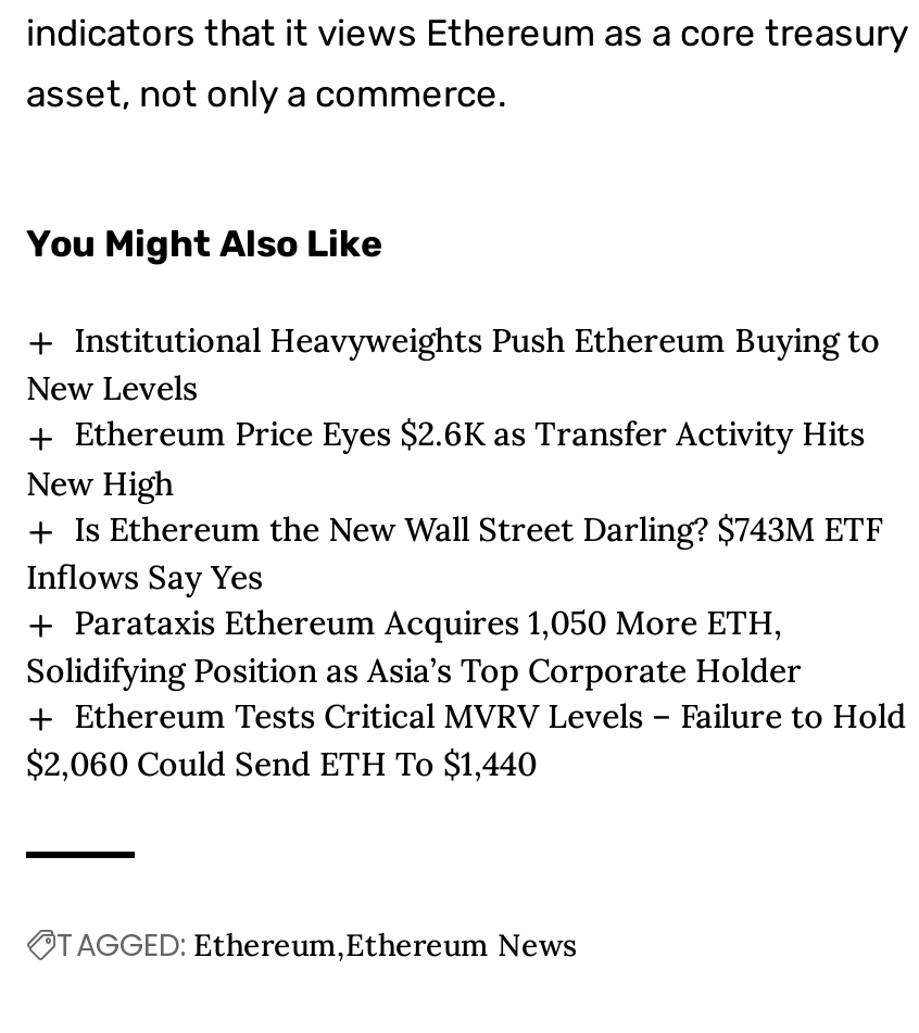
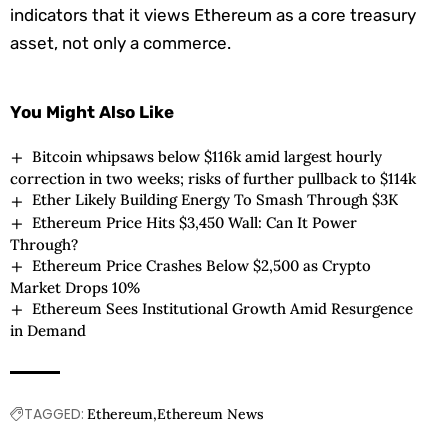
- Institutional Heavyweights Push Ethereum Buying to
- New Levels
- Ethereum Price Eyes $2.6K as Transfer Activity Hits
- New High
- Is Ethereum the New Wall Street Darling? $743M ETF
- Inflows Say Yes
- Parataxis Ethereum Acquires 1,050 More ETH,
- Solidifying Position as Asia’s Top Corporate Holder
- Ethereum Tests Critical MVRV Levels – Failure to Hold
- $2,060 Could Send ETH To $1,440
+ Bitcoin whipsaws below $116k amid largest hourly
+ correction in two weeks; risks of further pullback to $114k
+ Ether Likely Building Energy To Smash Through $3K
+ Ethereum Price Hits $3,450 Wall: Can It Power
+ Through?
+ Ethereum Price Crashes Below $2,500 as Crypto
+ Market Drops 10%
+ Ethereum Sees Institutional Growth Amid Resurgence
+ in Demand
